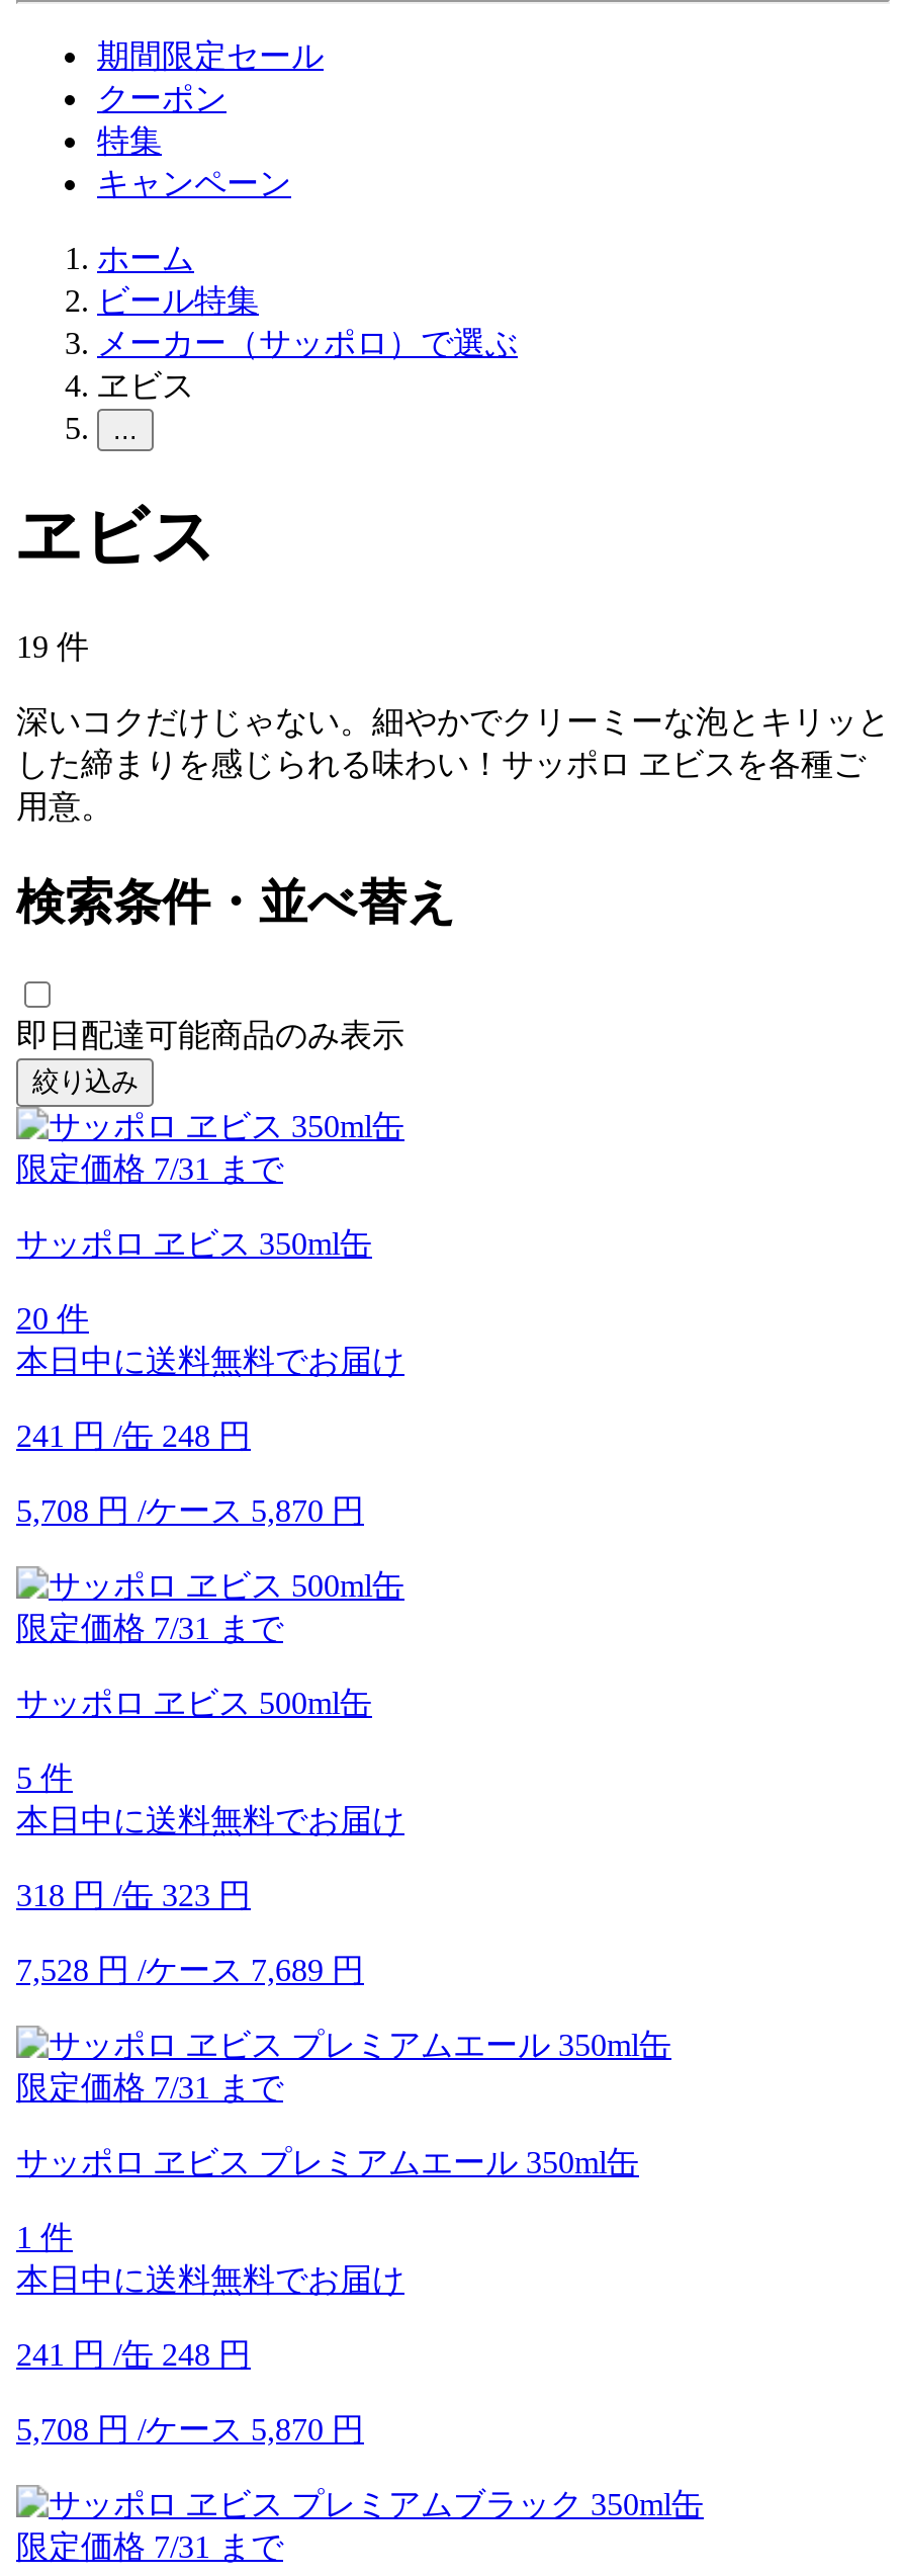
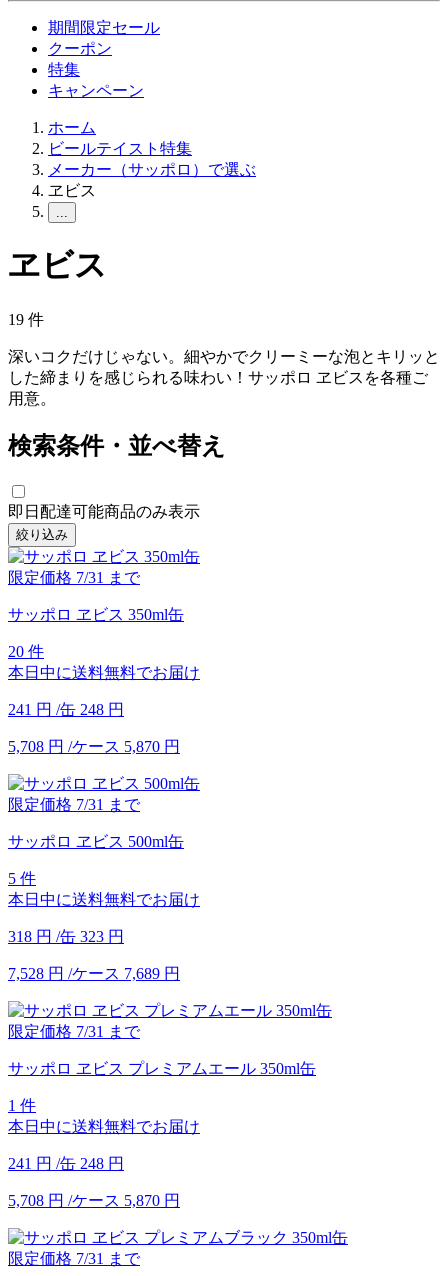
- ビール特集
+ ビールテイスト特集
